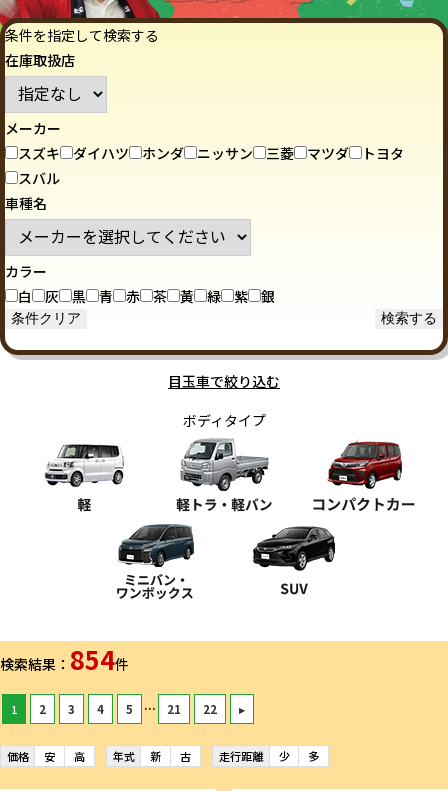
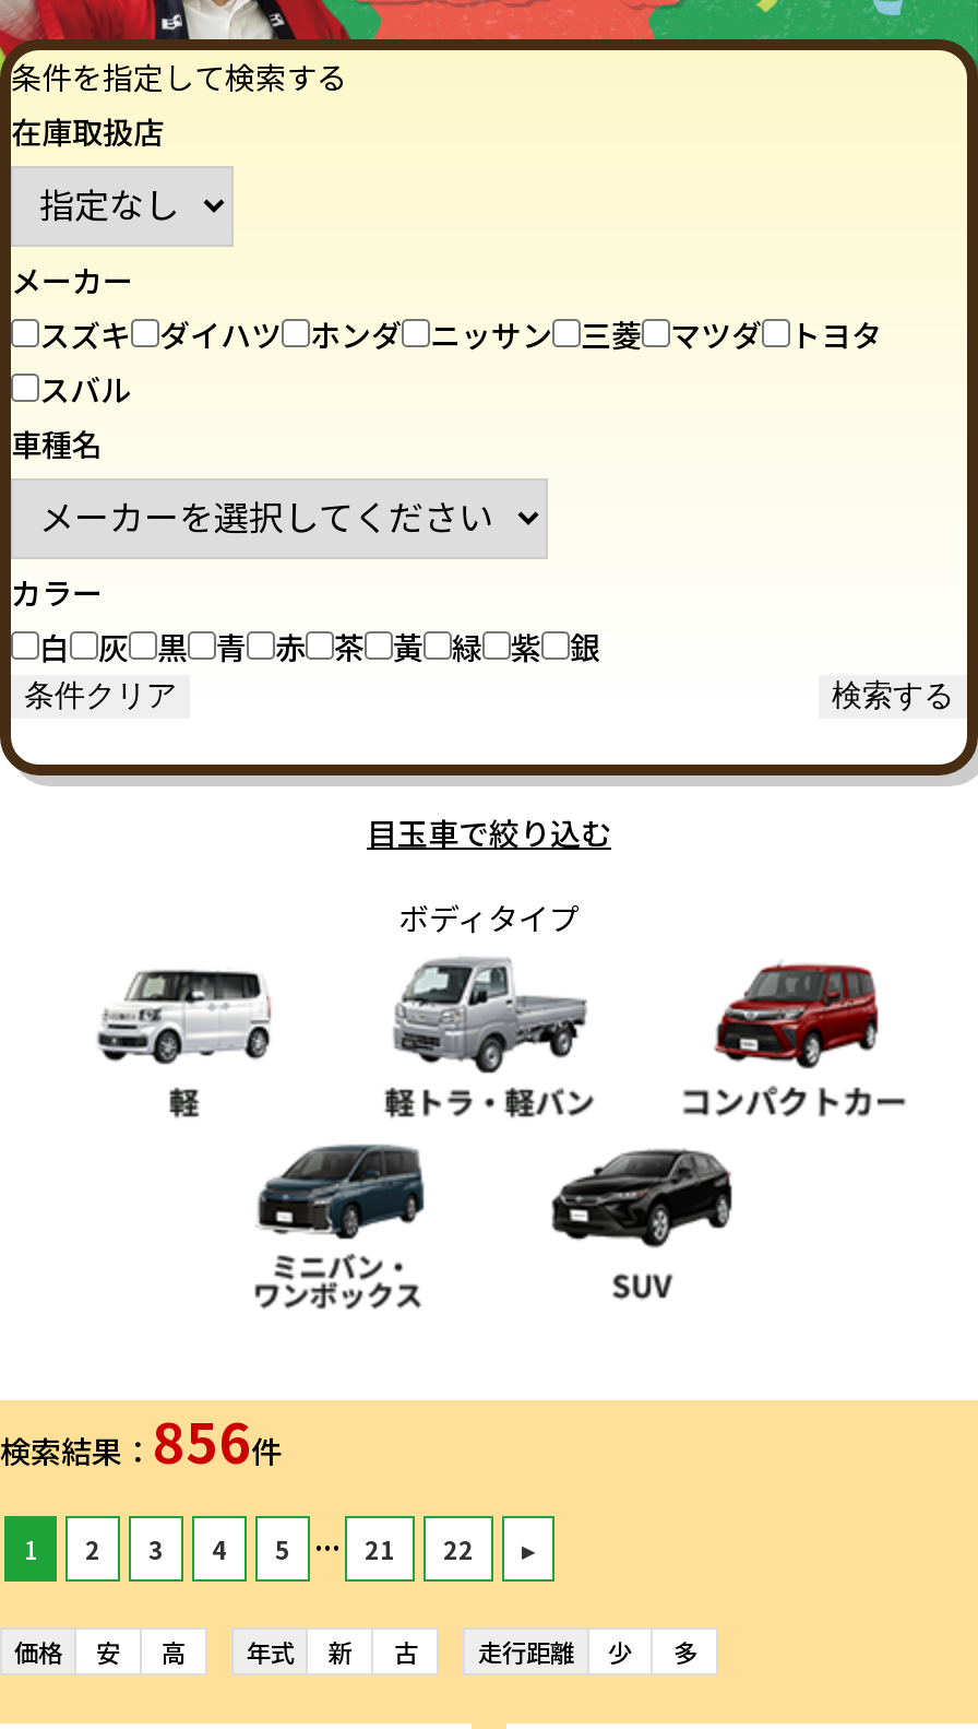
- 検索結果：854件
+ 検索結果：856件
